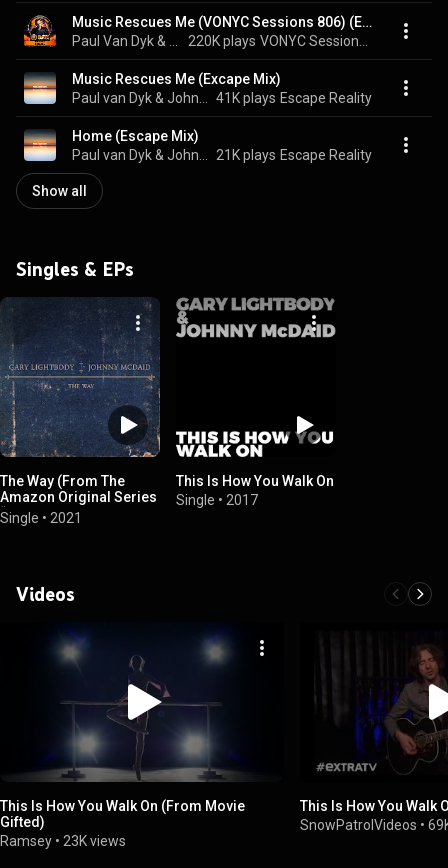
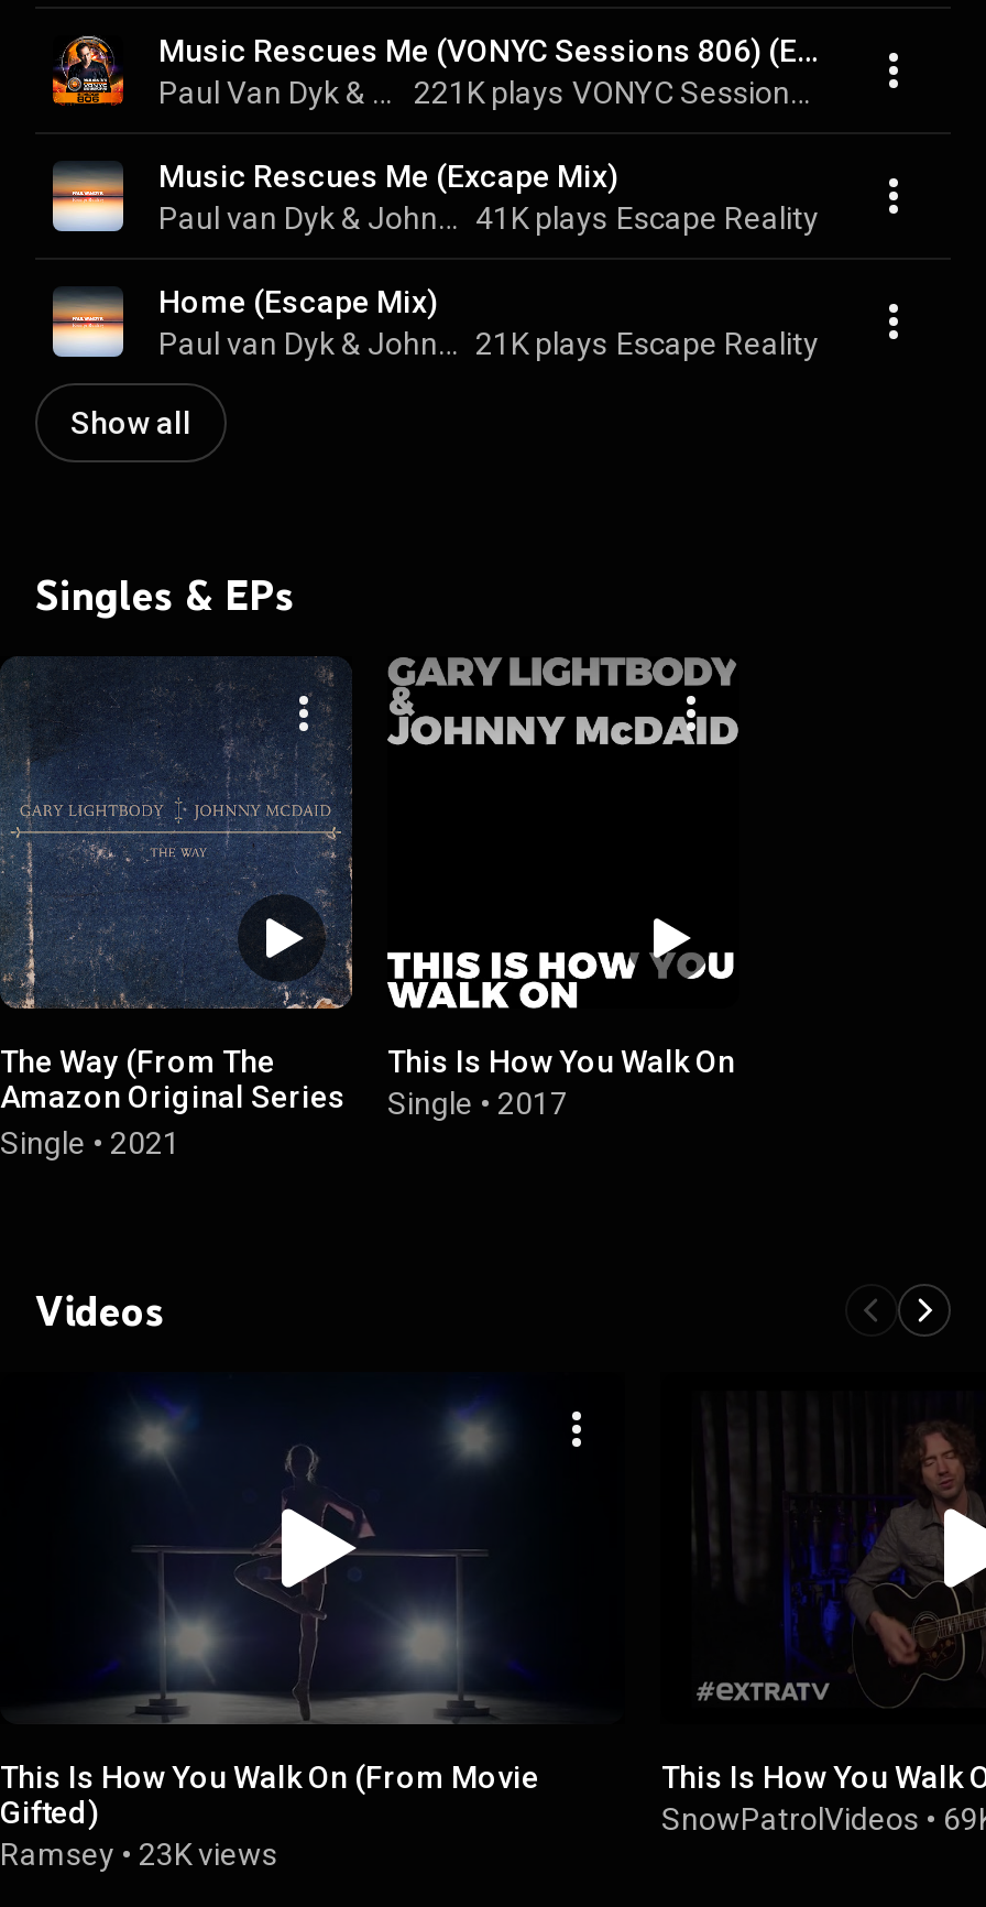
- 220K plays
+ 221K plays
